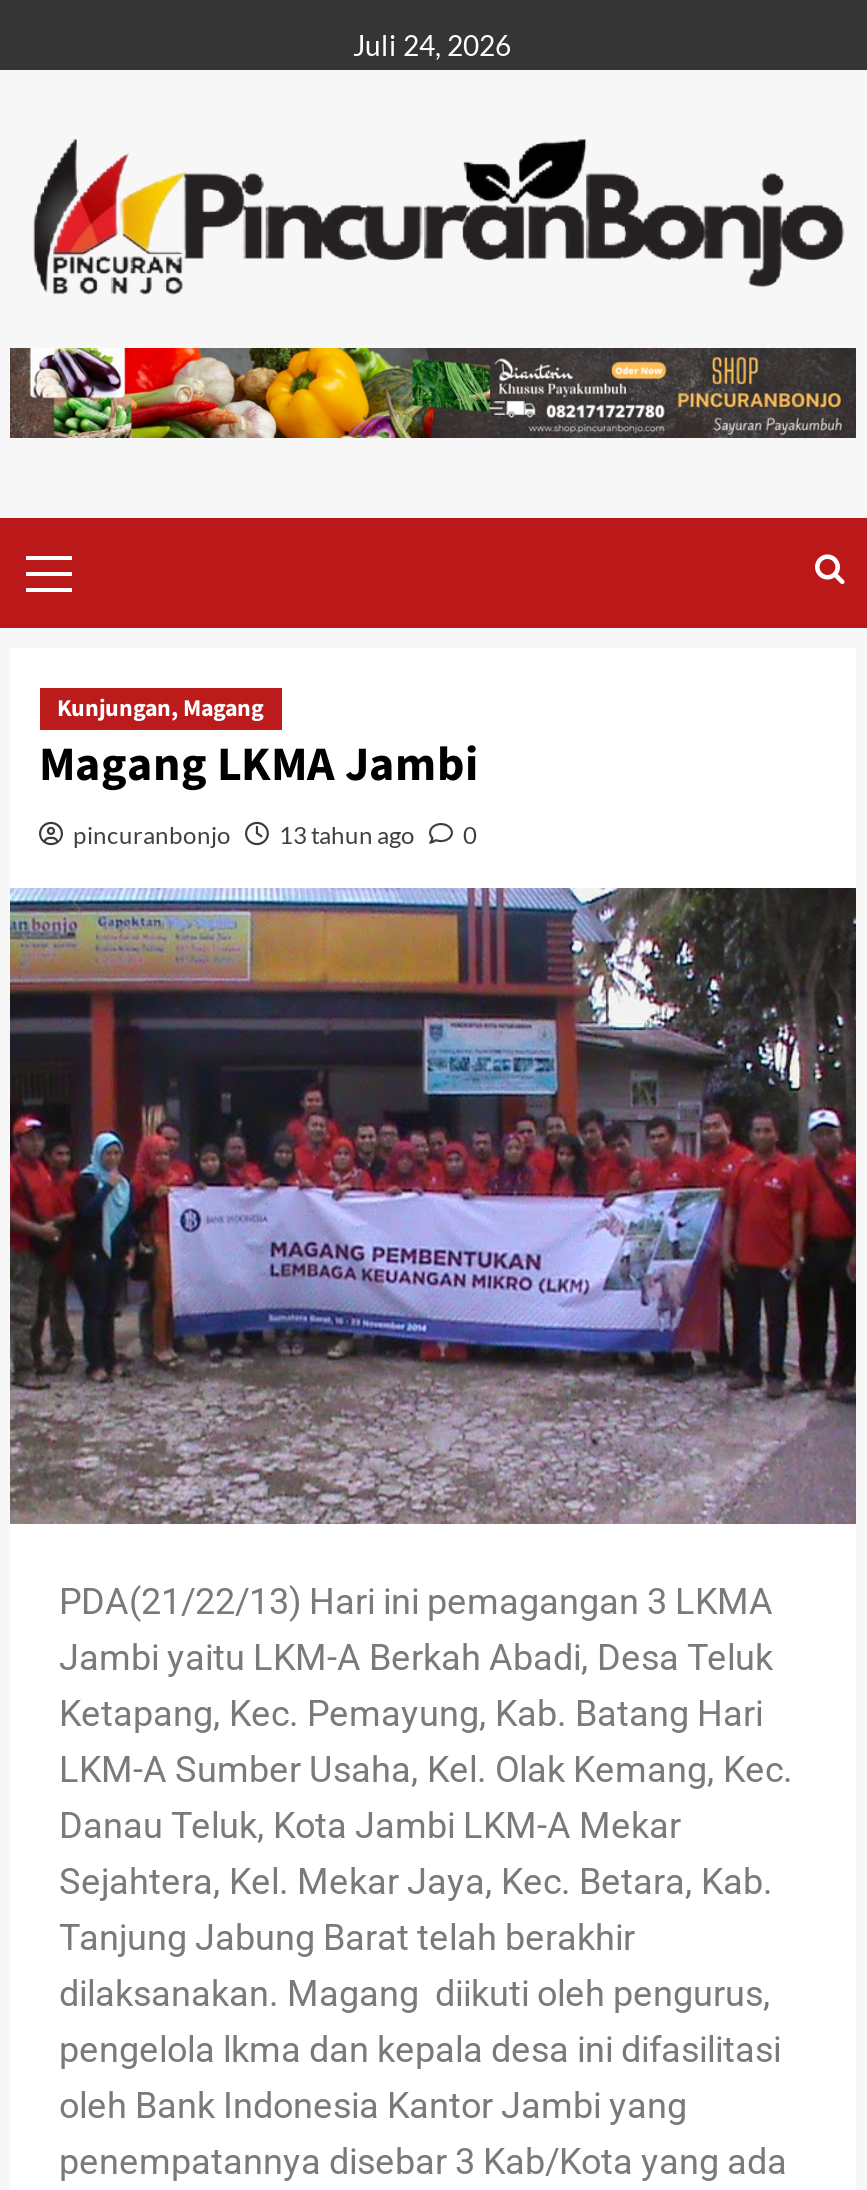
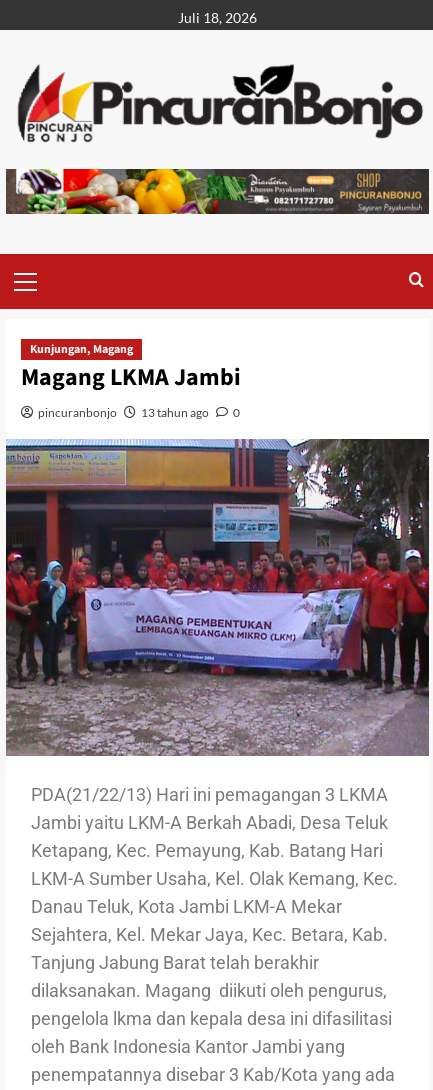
- Juli 24, 2026
+ Juli 18, 2026
